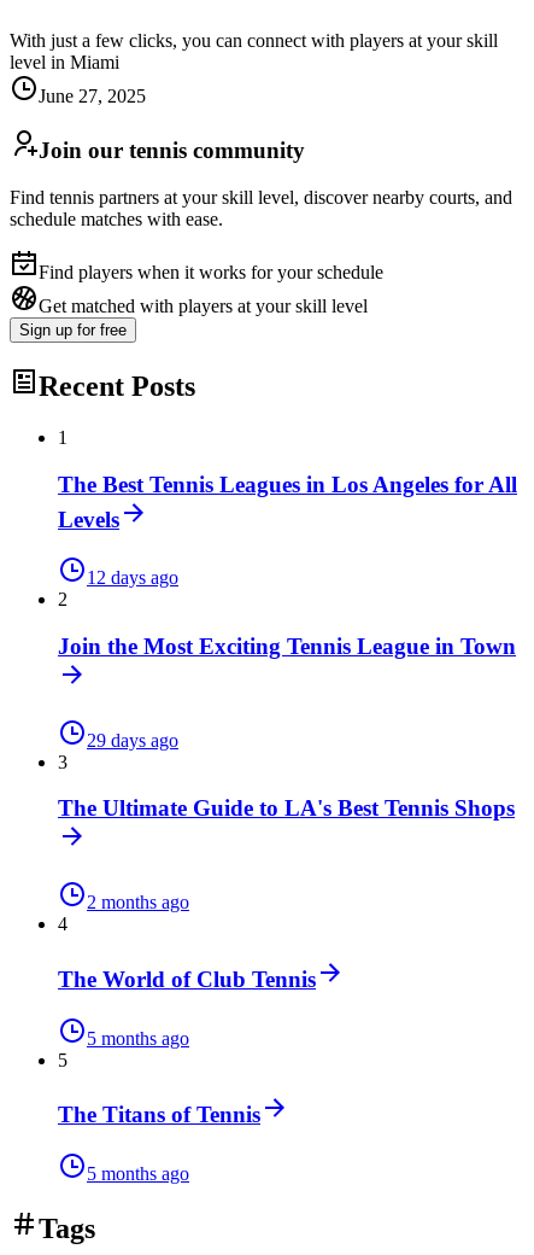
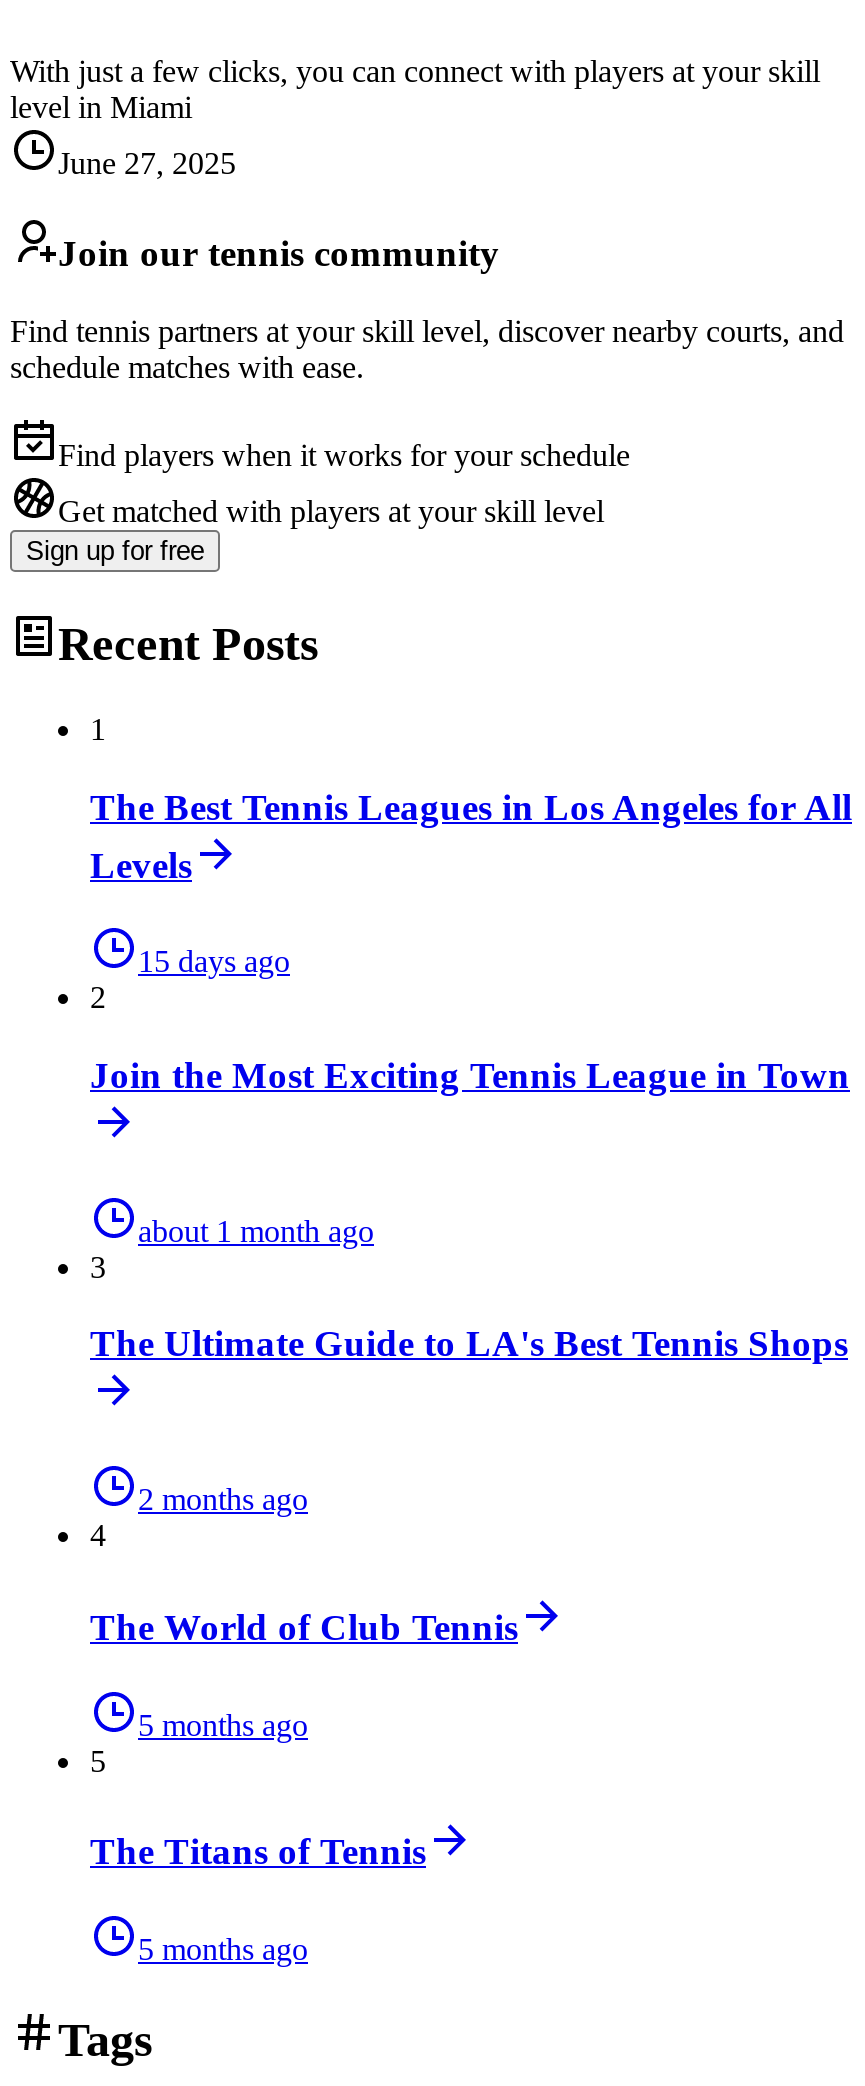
- 12 days ago
+ 15 days ago

- 29 days ago
+ about 1 month ago
